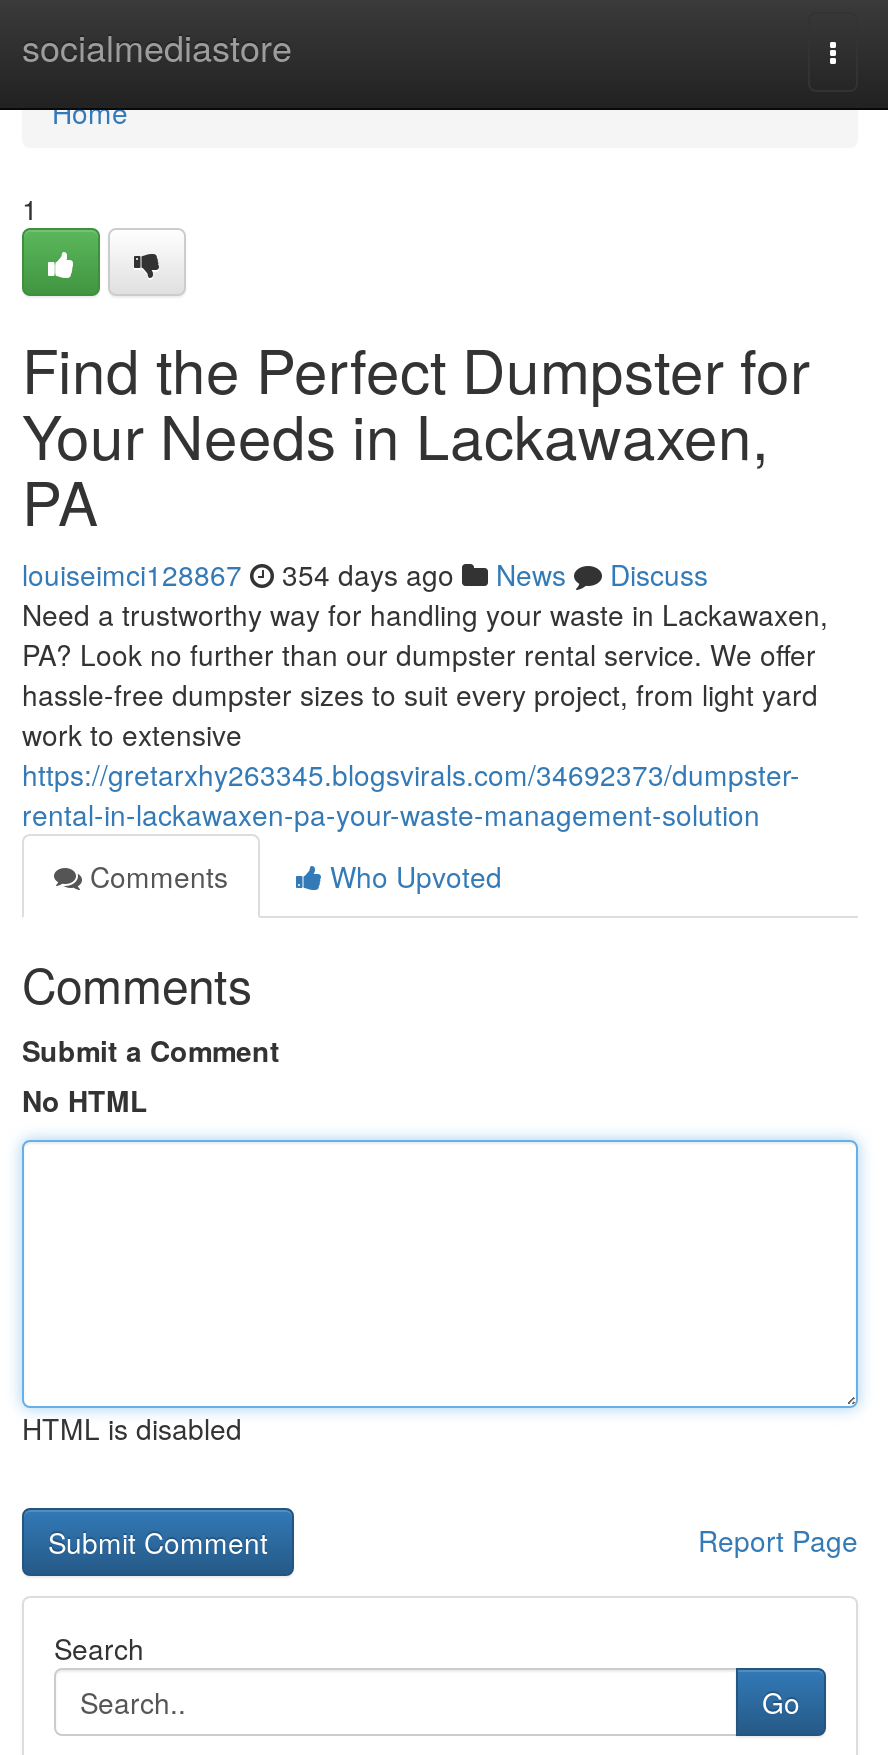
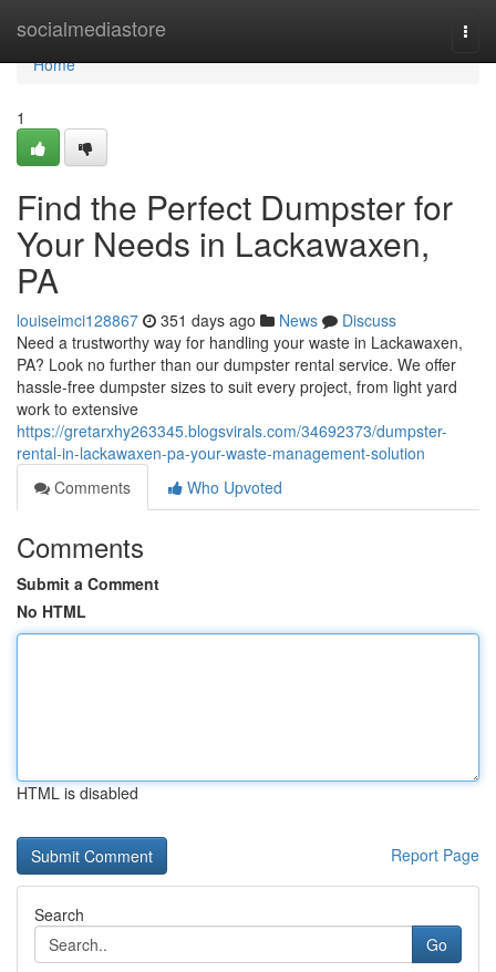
- louiseimci128867 354 days ago News Discuss
+ louiseimci128867 351 days ago News Discuss
